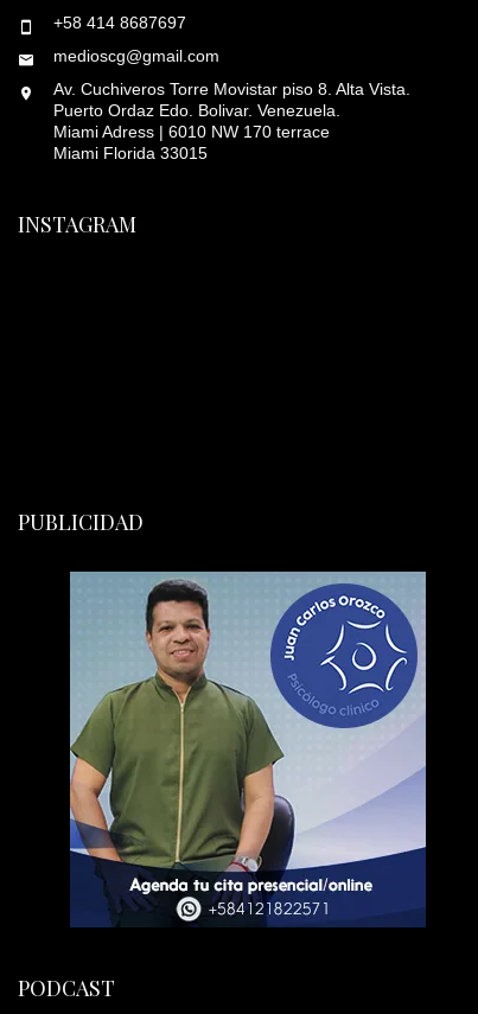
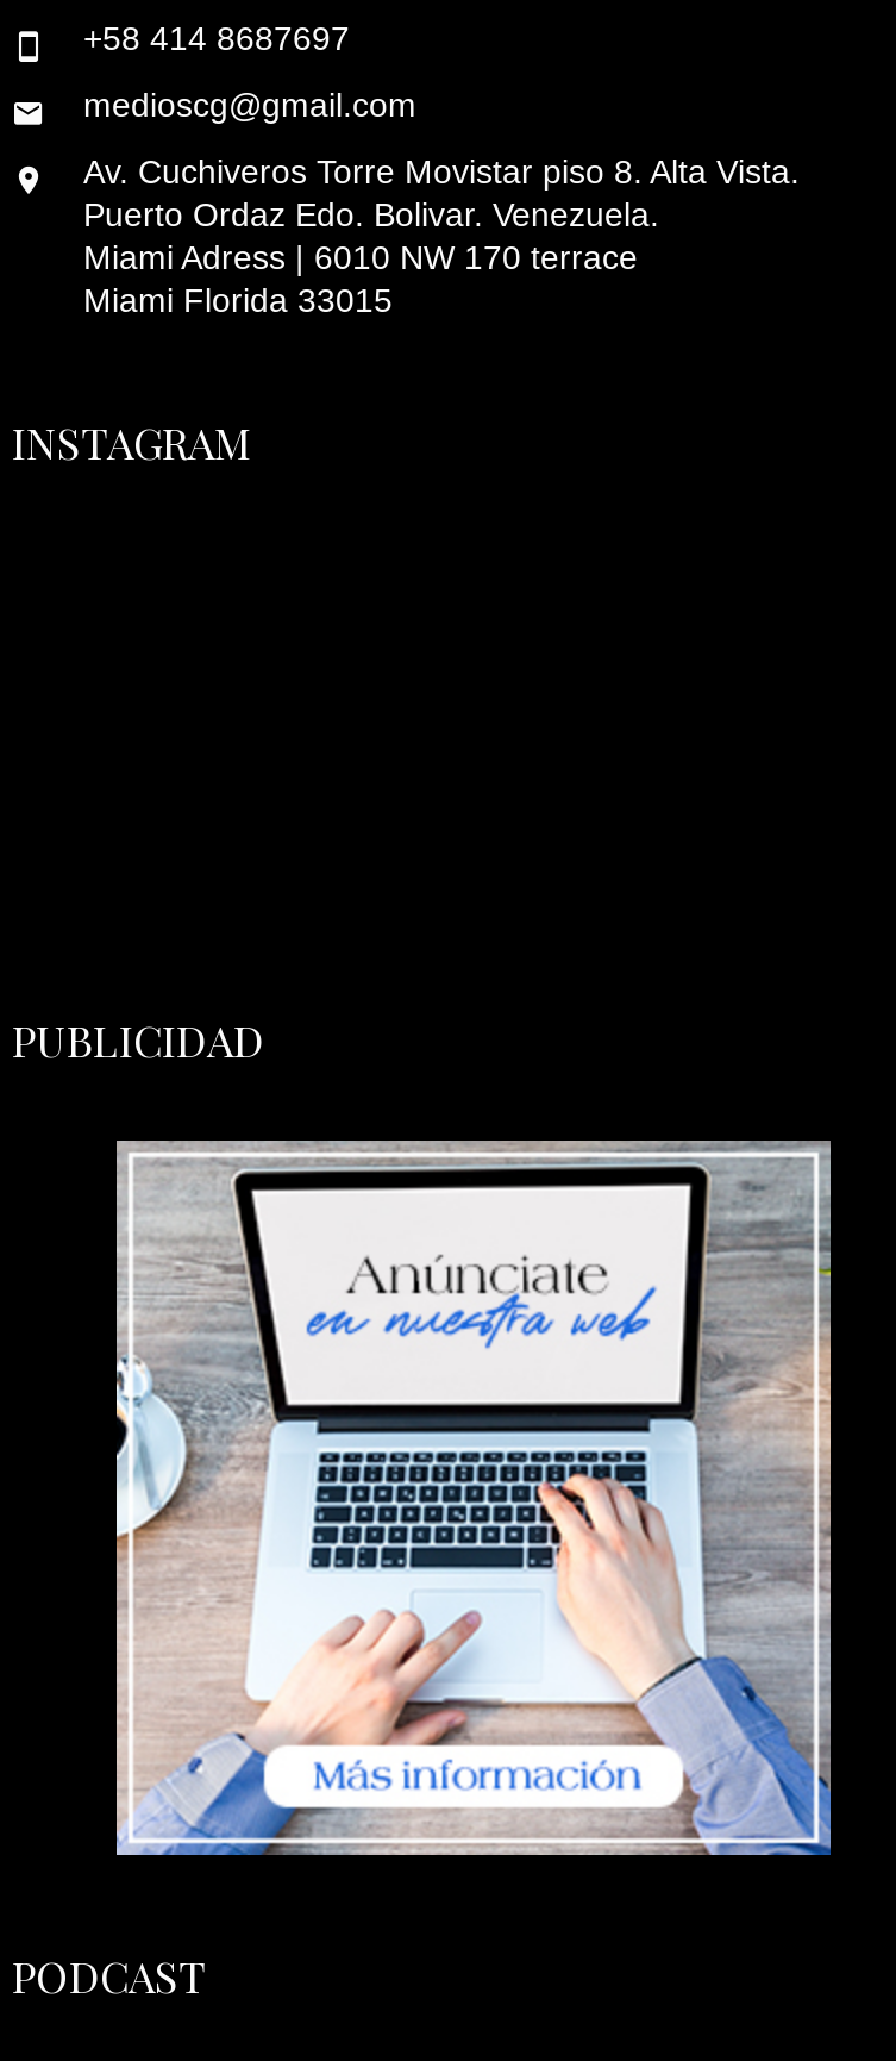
- [image]
+ [image]
